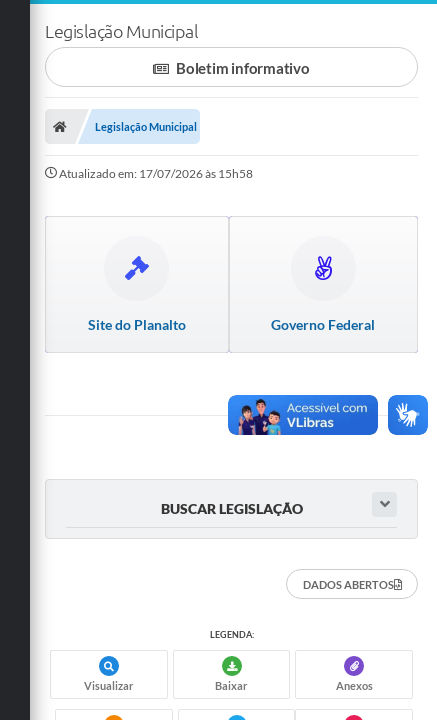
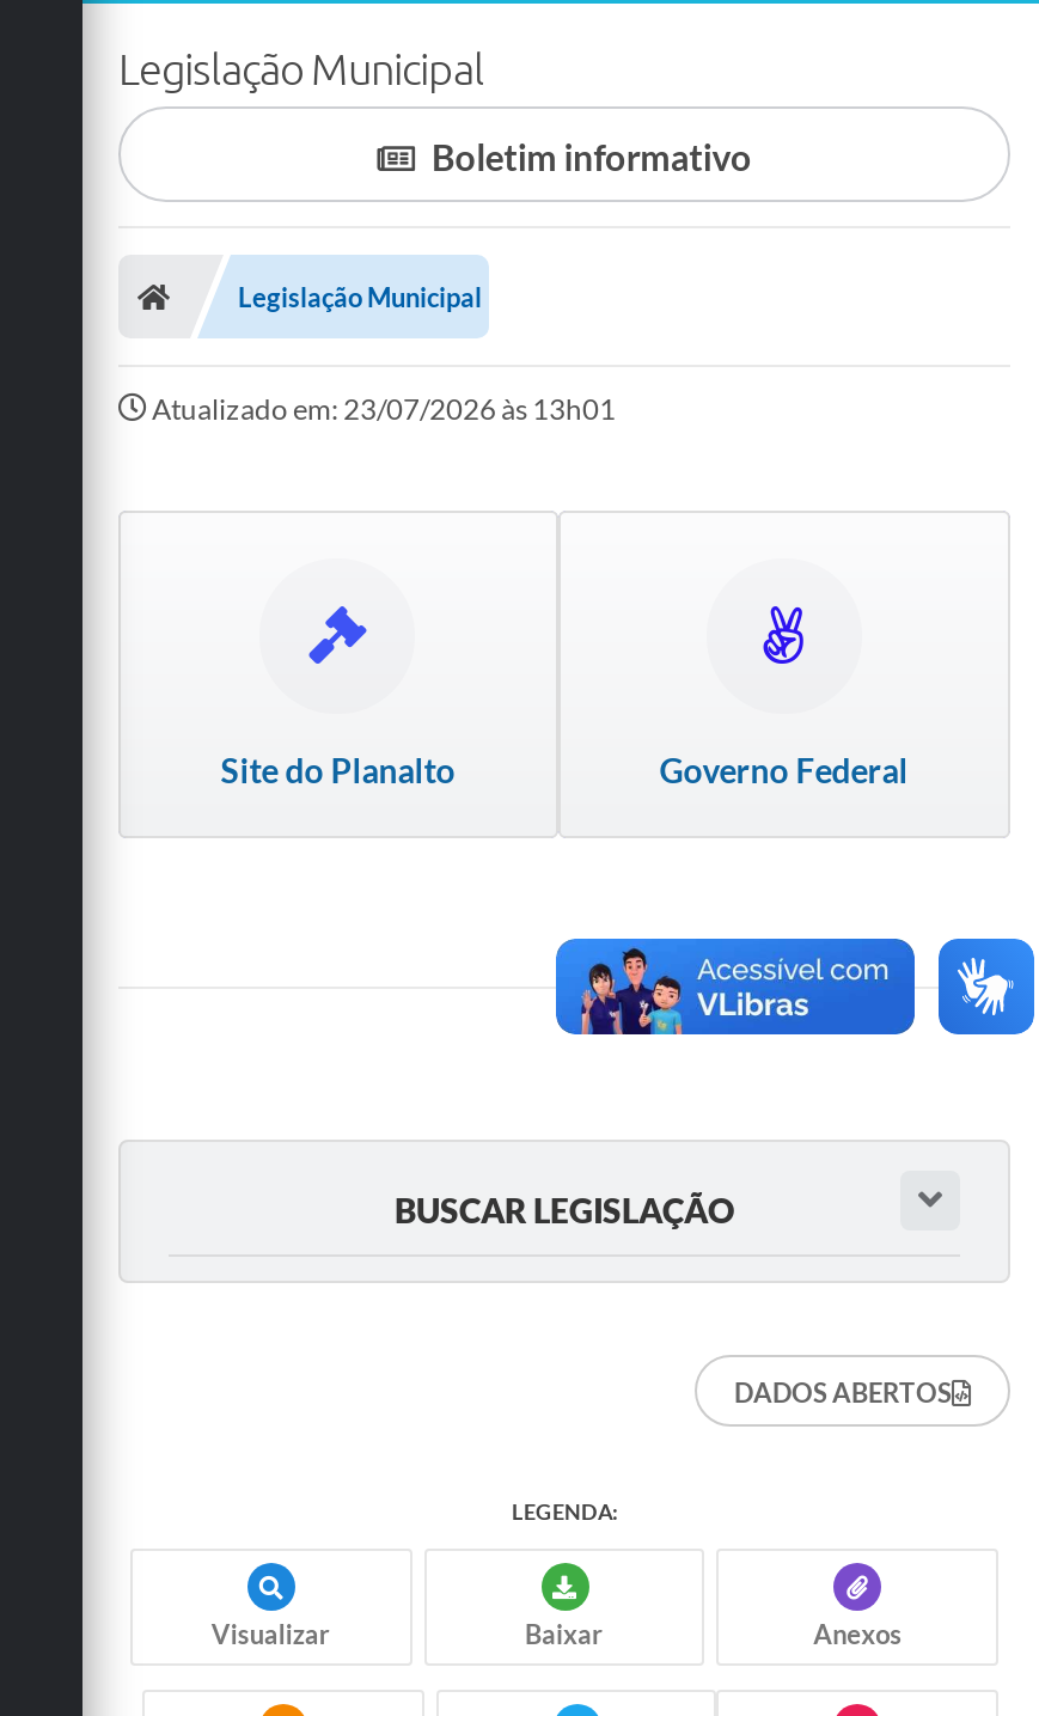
- Atualizado em: 17/07/2026 às 15h58
+ Atualizado em: 23/07/2026 às 13h01
